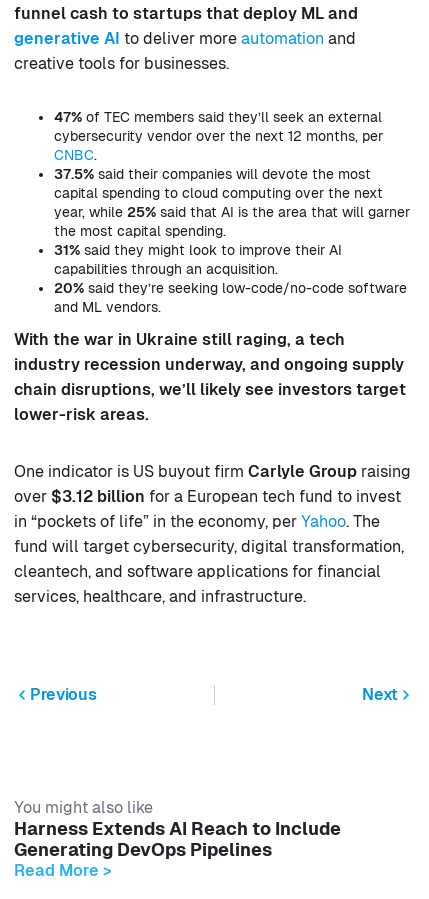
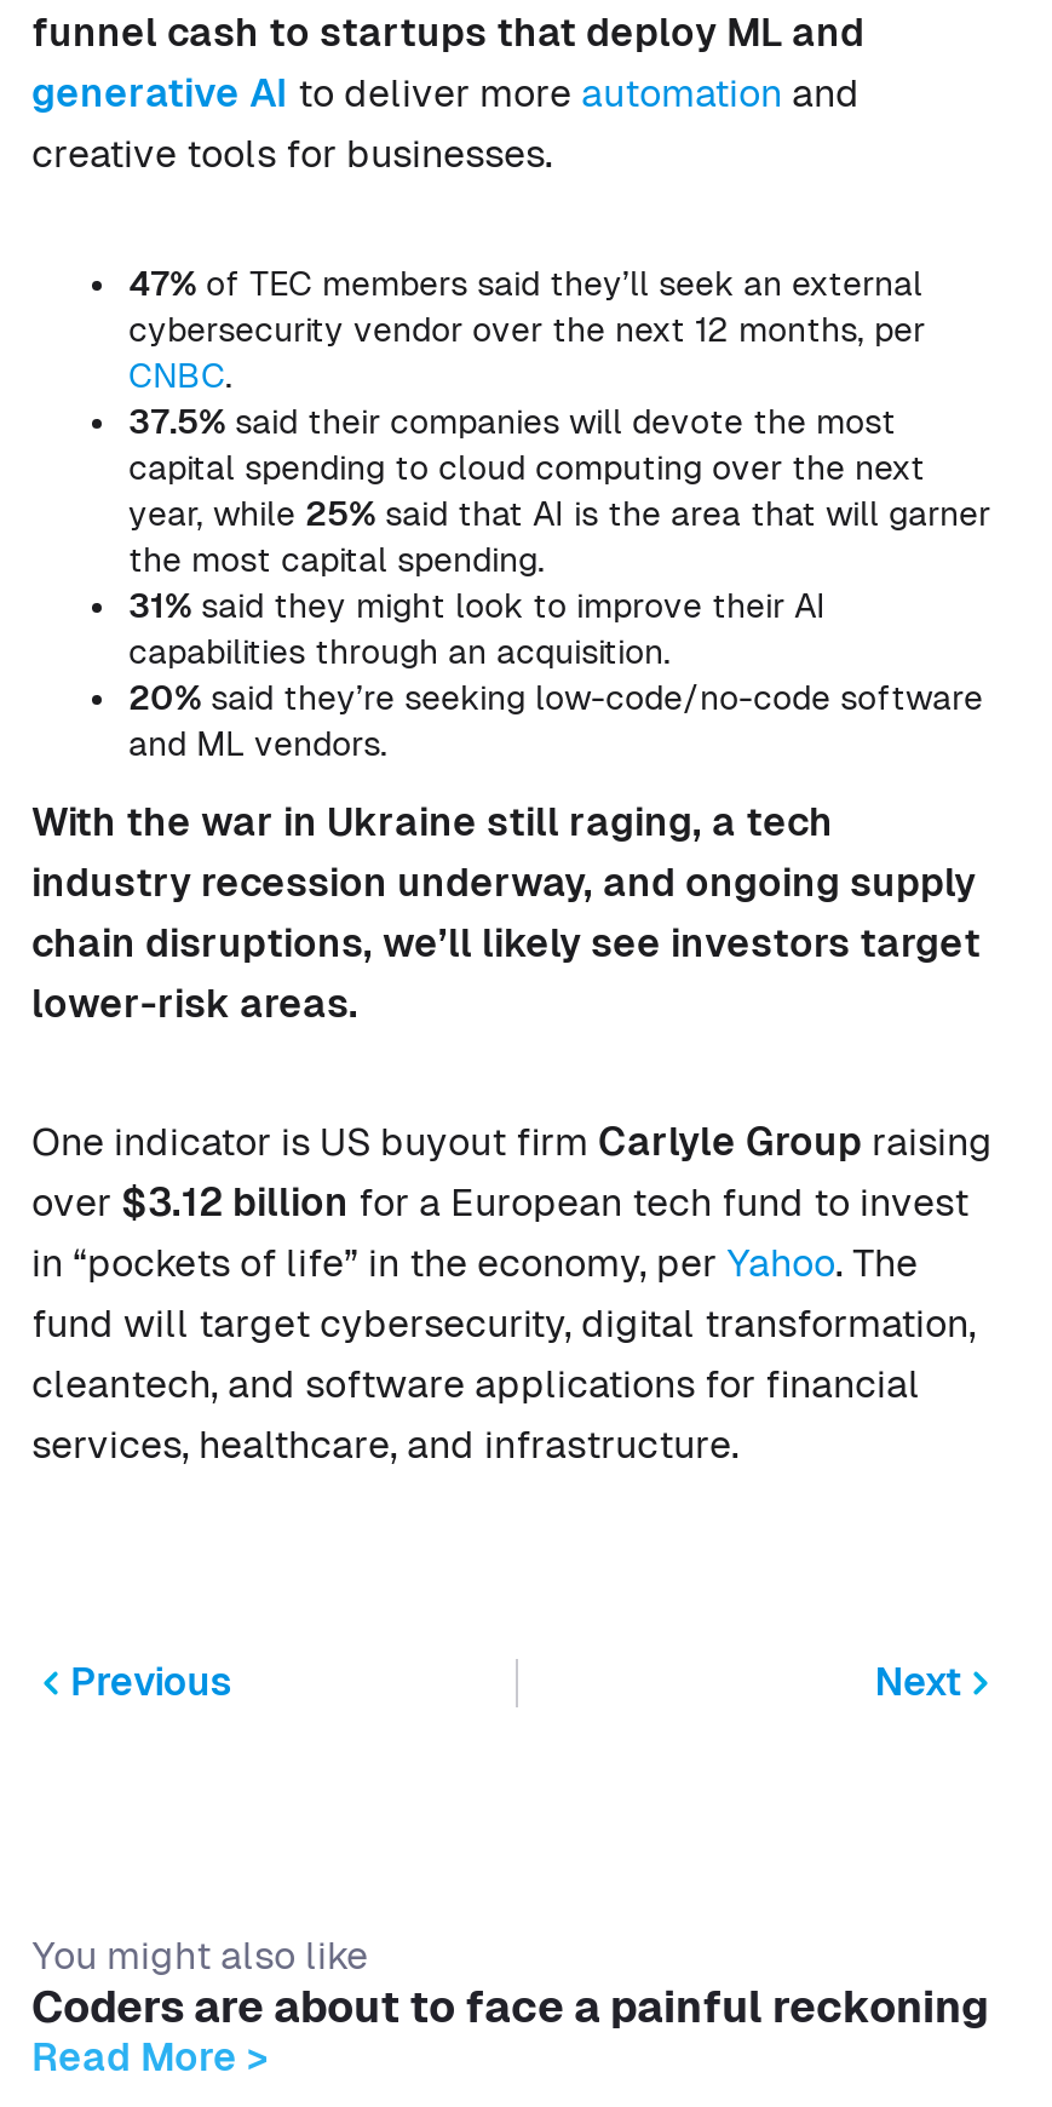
- Harness Extends AI Reach to Include
- Generating DevOps Pipelines
+ Coders are about to face a painful reckoning
